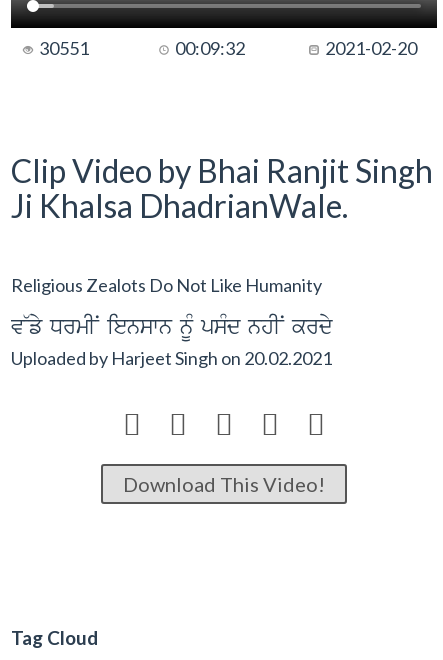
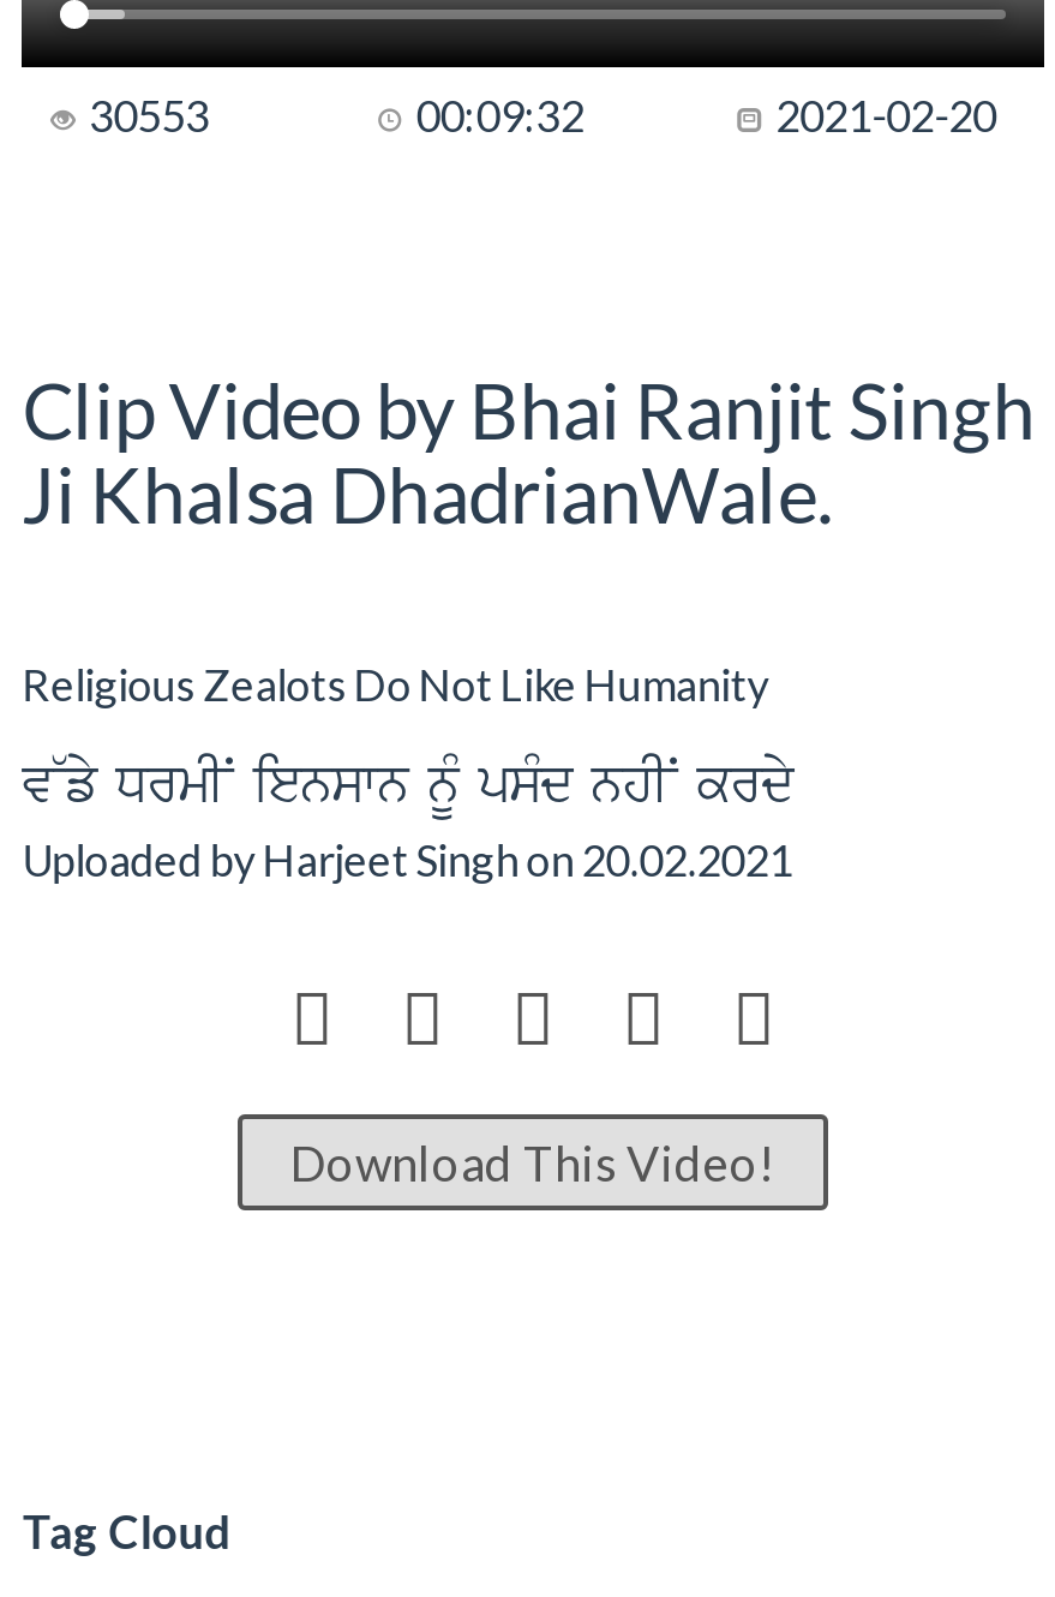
- 30551
+ 30553
